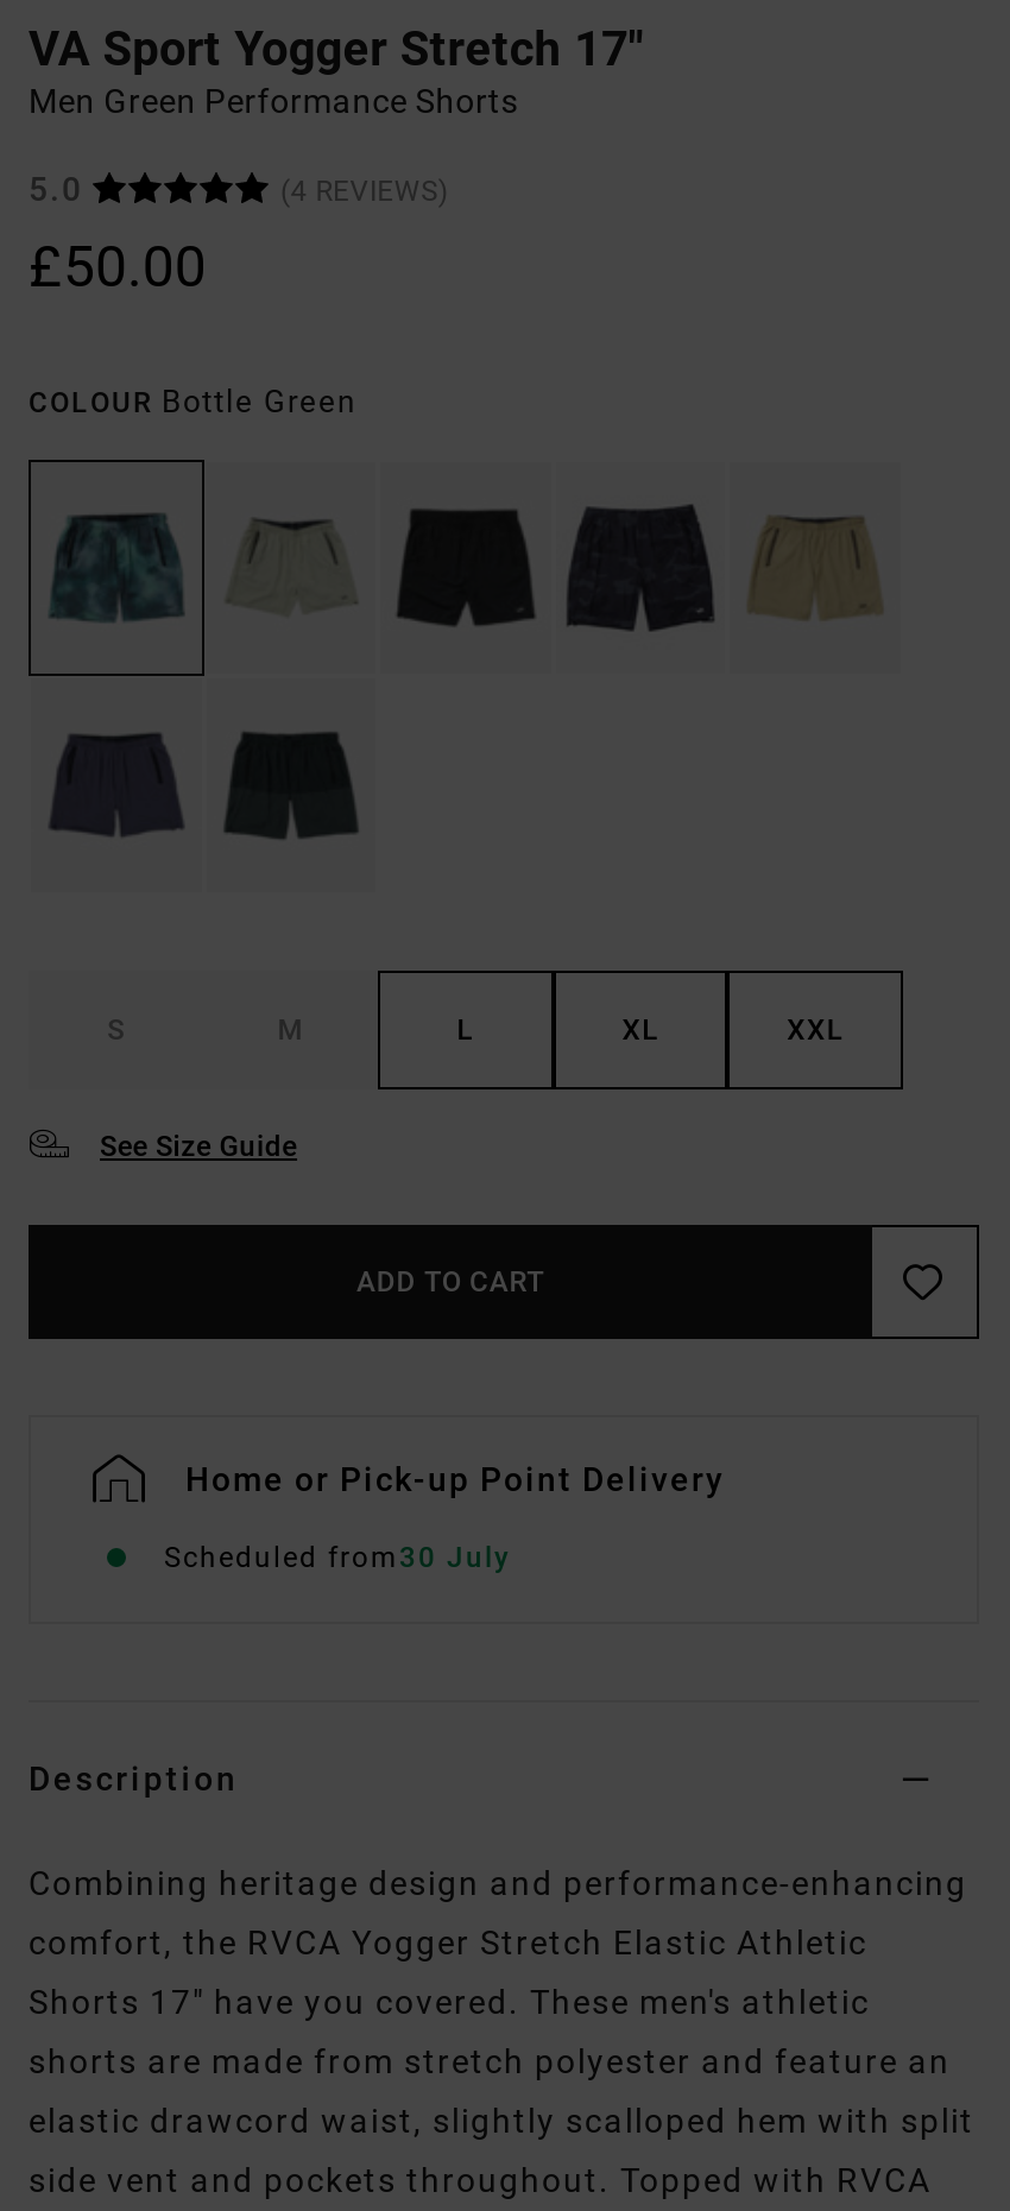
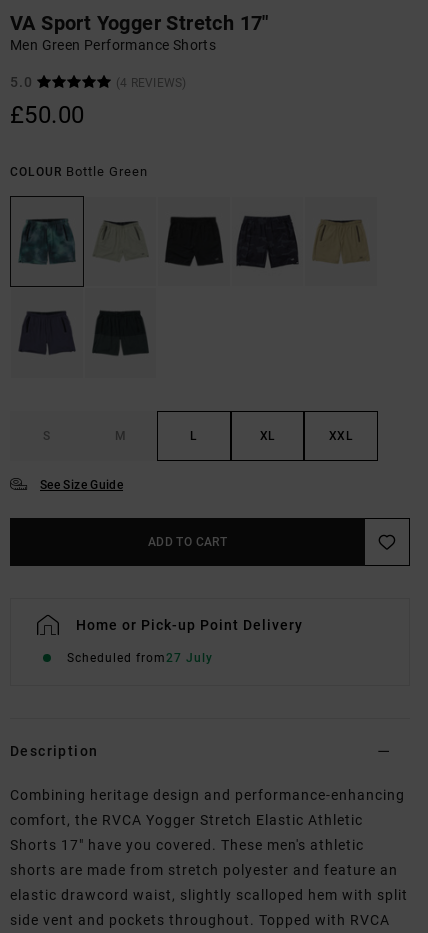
- Scheduled from 30 July
+ Scheduled from 27 July
